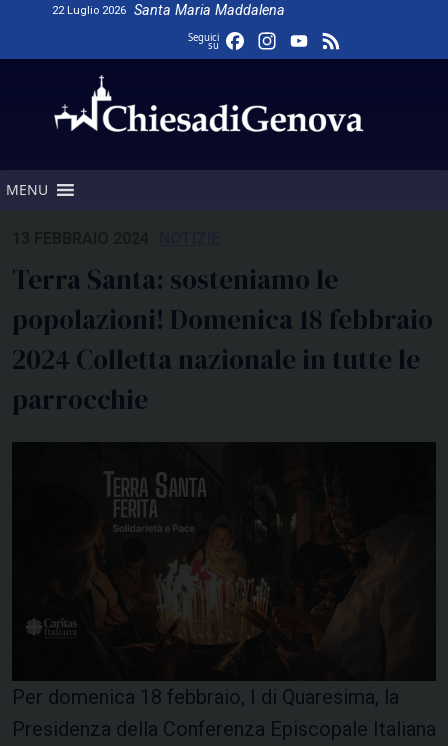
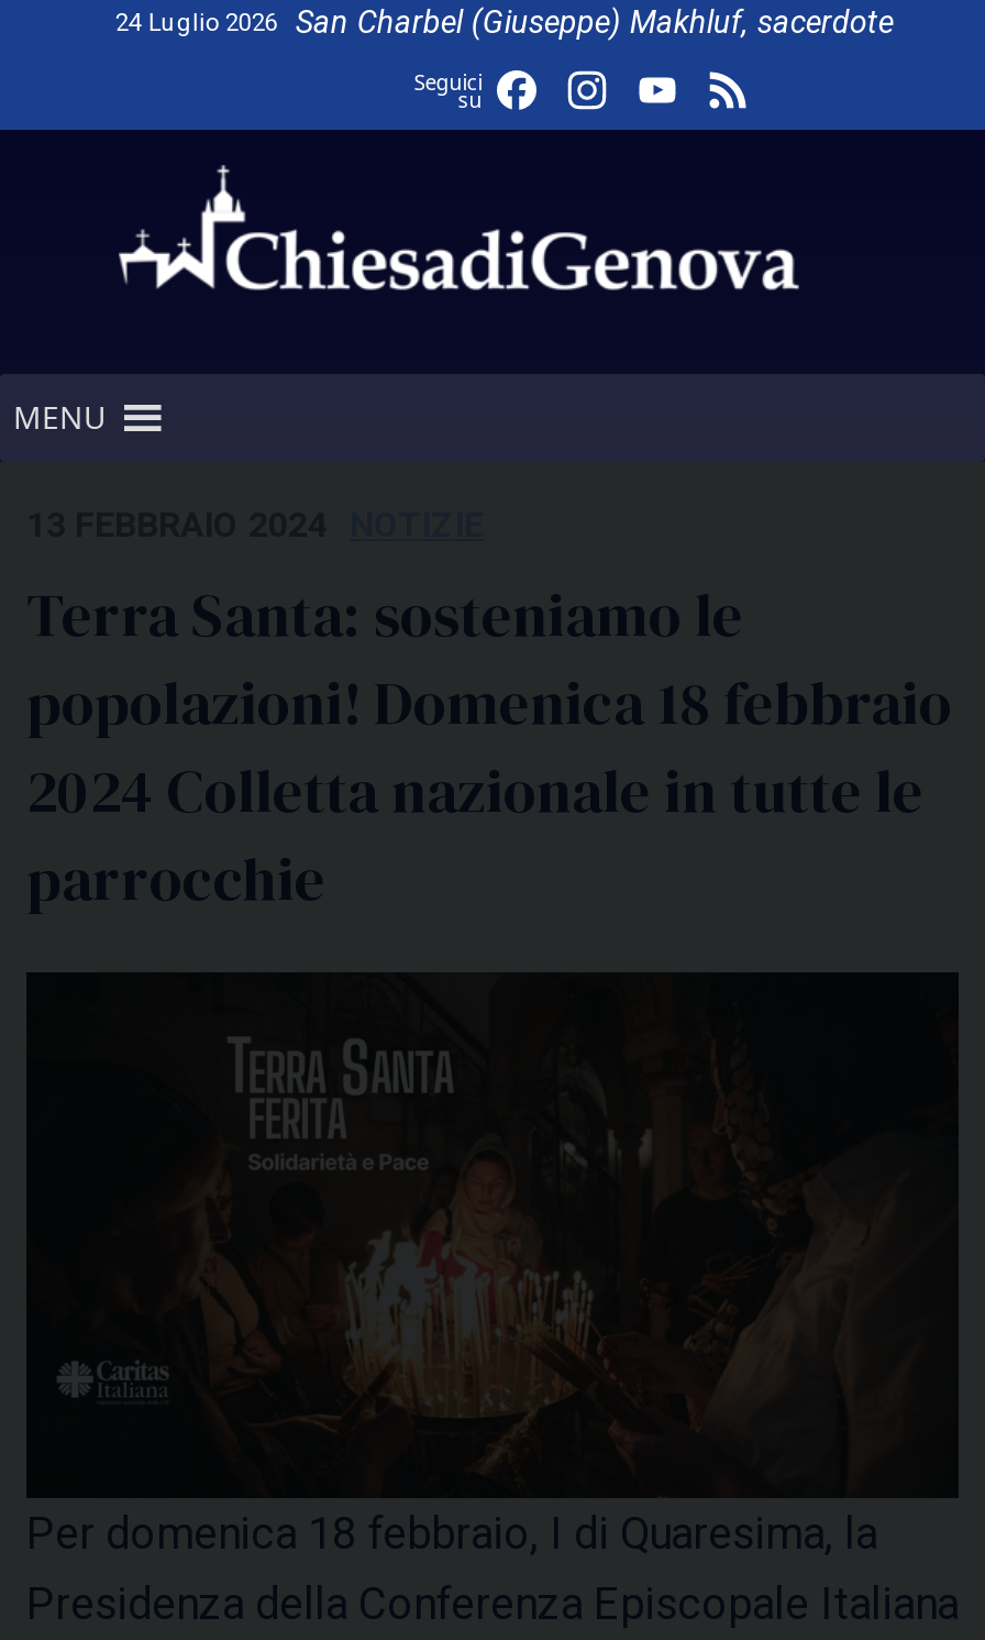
- 22 Luglio 2026
- Santa Maria Maddalena
+ 24 Luglio 2026
+ San Charbel (Giuseppe) Makhluf, sacerdote
